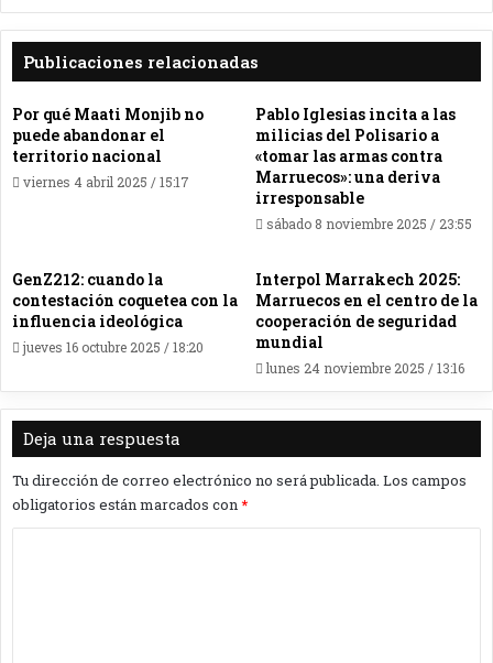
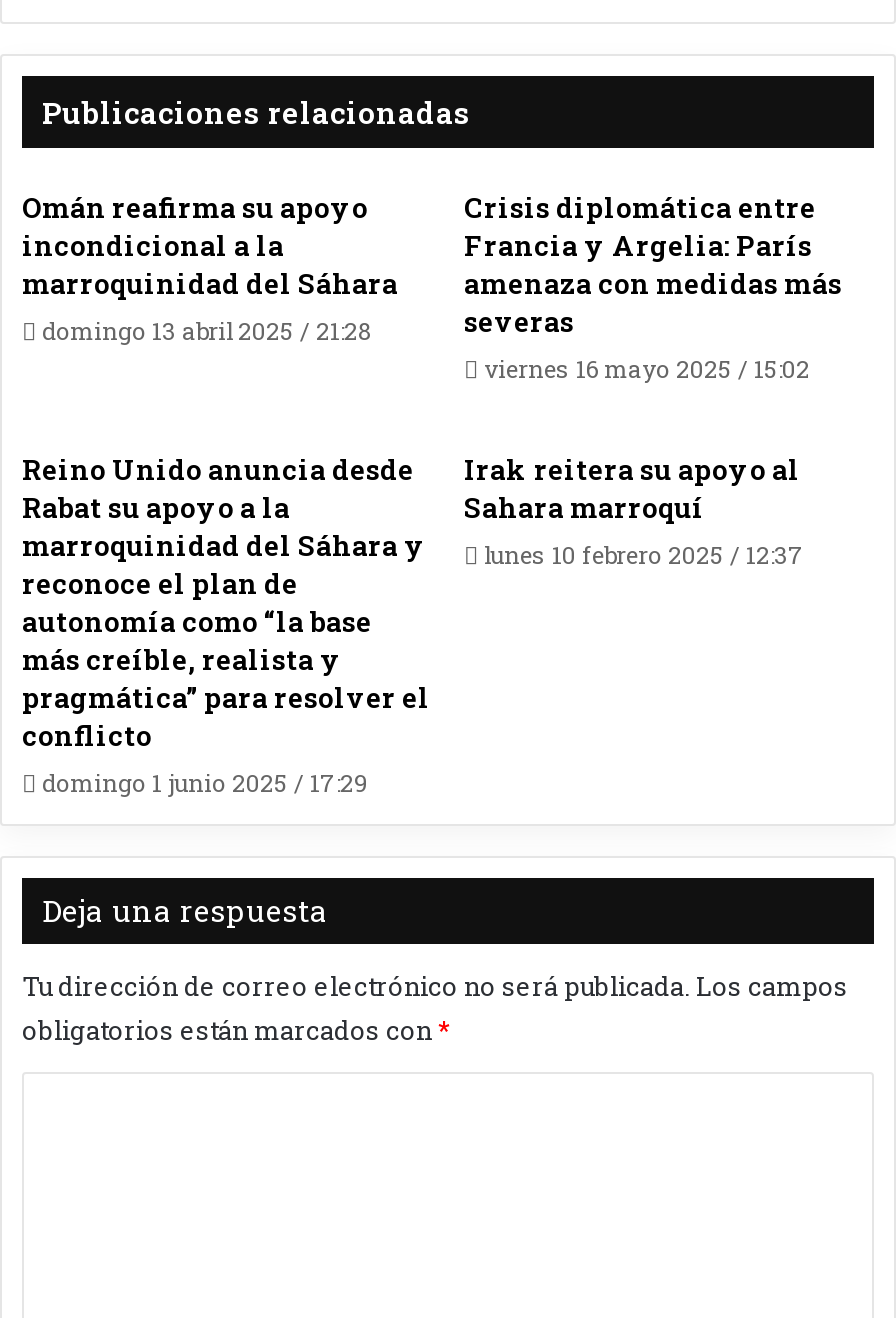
- Por qué Maati Monjib no
- puede abandonar el
- territorio nacional
- viernes 4 abril 2025 / 15:17
+ Omán reafirma su apoyo
+ incondicional a la
+ marroquinidad del Sáhara
+ domingo 13 abril 2025 / 21:28

- Pablo Iglesias incita a las
- milicias del Polisario a
- «tomar las armas contra
- Marruecos»: una deriva
- irresponsable
- sábado 8 noviembre 2025 / 23:55
+ Crisis diplomática entre
+ Francia y Argelia: París
+ amenaza con medidas más
+ severas
+ viernes 16 mayo 2025 / 15:02

- GenZ212: cuando la
- contestación coquetea con la
- influencia ideológica
- jueves 16 octubre 2025 / 18:20
+ Reino Unido anuncia desde
+ Rabat su apoyo a la
+ marroquinidad del Sáhara y
+ reconoce el plan de
+ autonomía como “la base
+ más creíble, realista y
+ pragmática” para resolver el
+ conflicto
+ domingo 1 junio 2025 / 17:29

- Interpol Marrakech 2025:
- Marruecos en el centro de la
- cooperación de seguridad
- mundial
- lunes 24 noviembre 2025 / 13:16
+ Irak reitera su apoyo al
+ Sahara marroquí
+ lunes 10 febrero 2025 / 12:37
